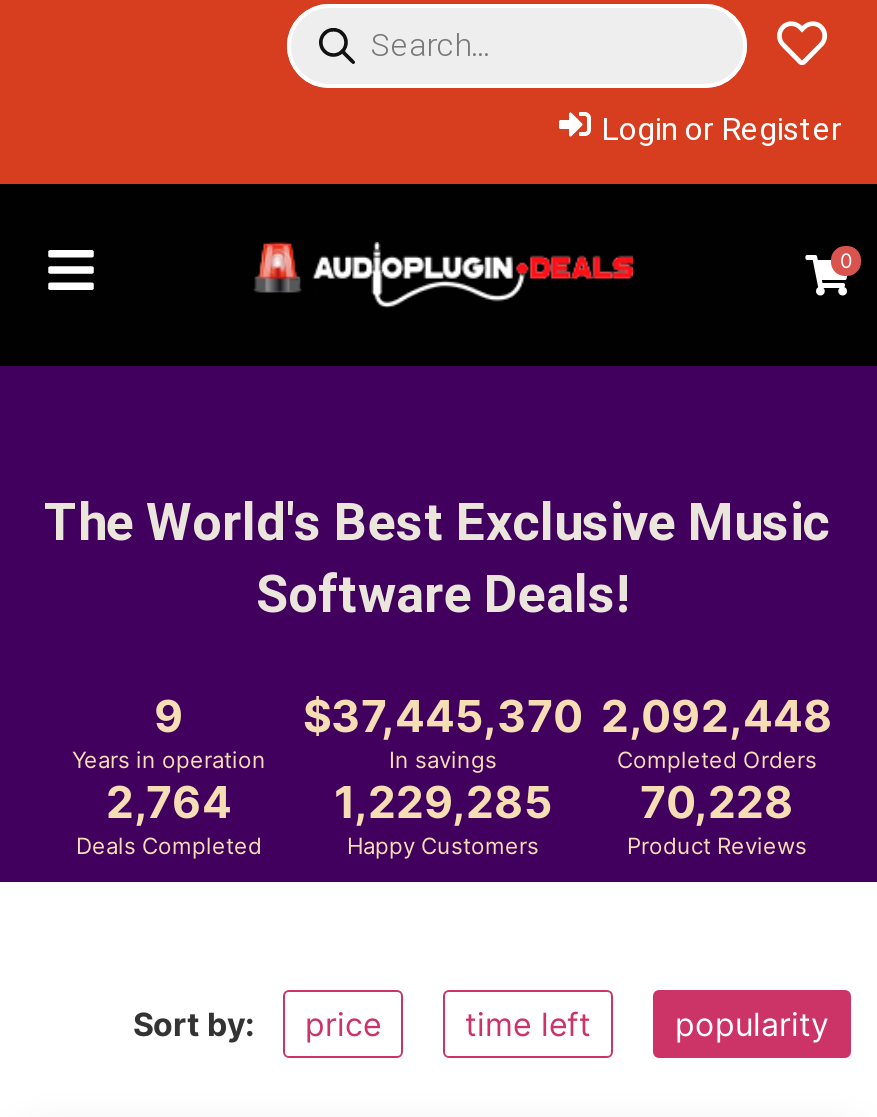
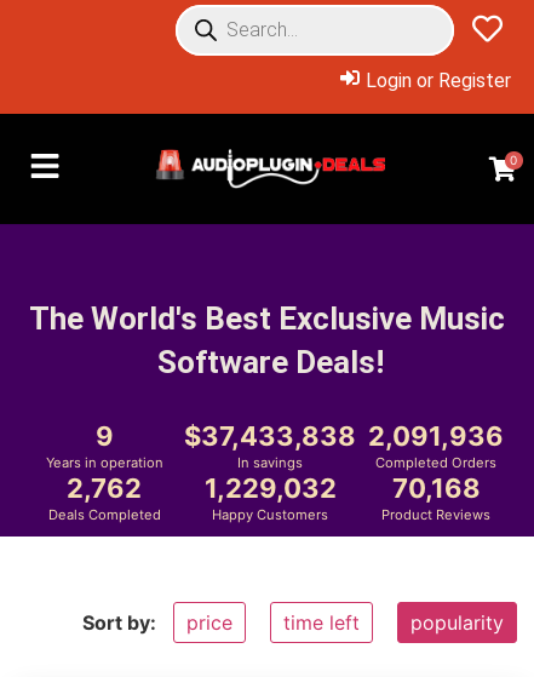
- 37,445,370
+ 37,433,838

- 2,092,448
+ 2,091,936

- 2,764
+ 2,762

- 1,229,285
+ 1,229,032

- 70,228
+ 70,168
